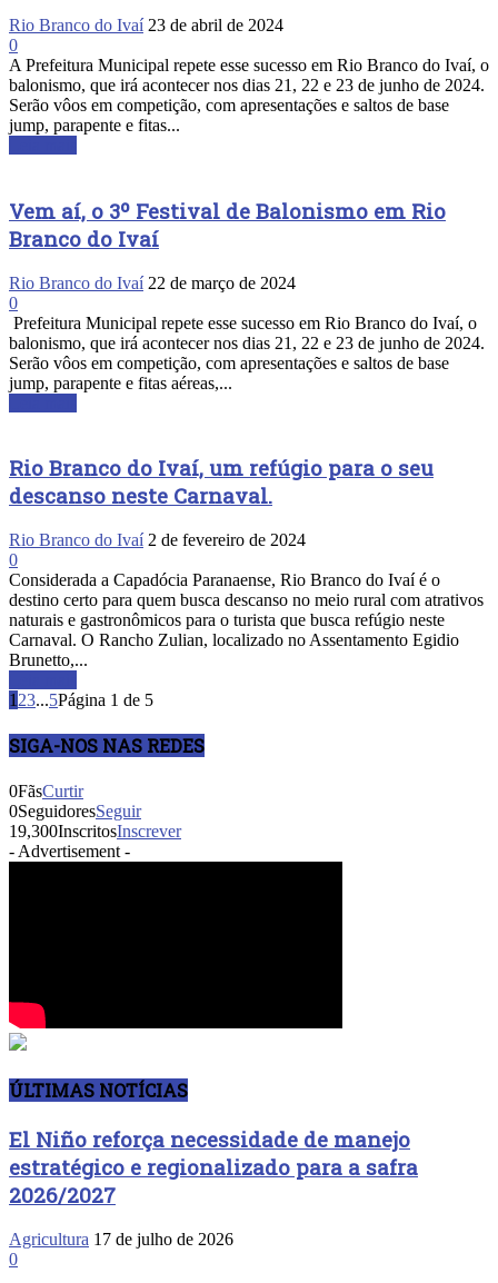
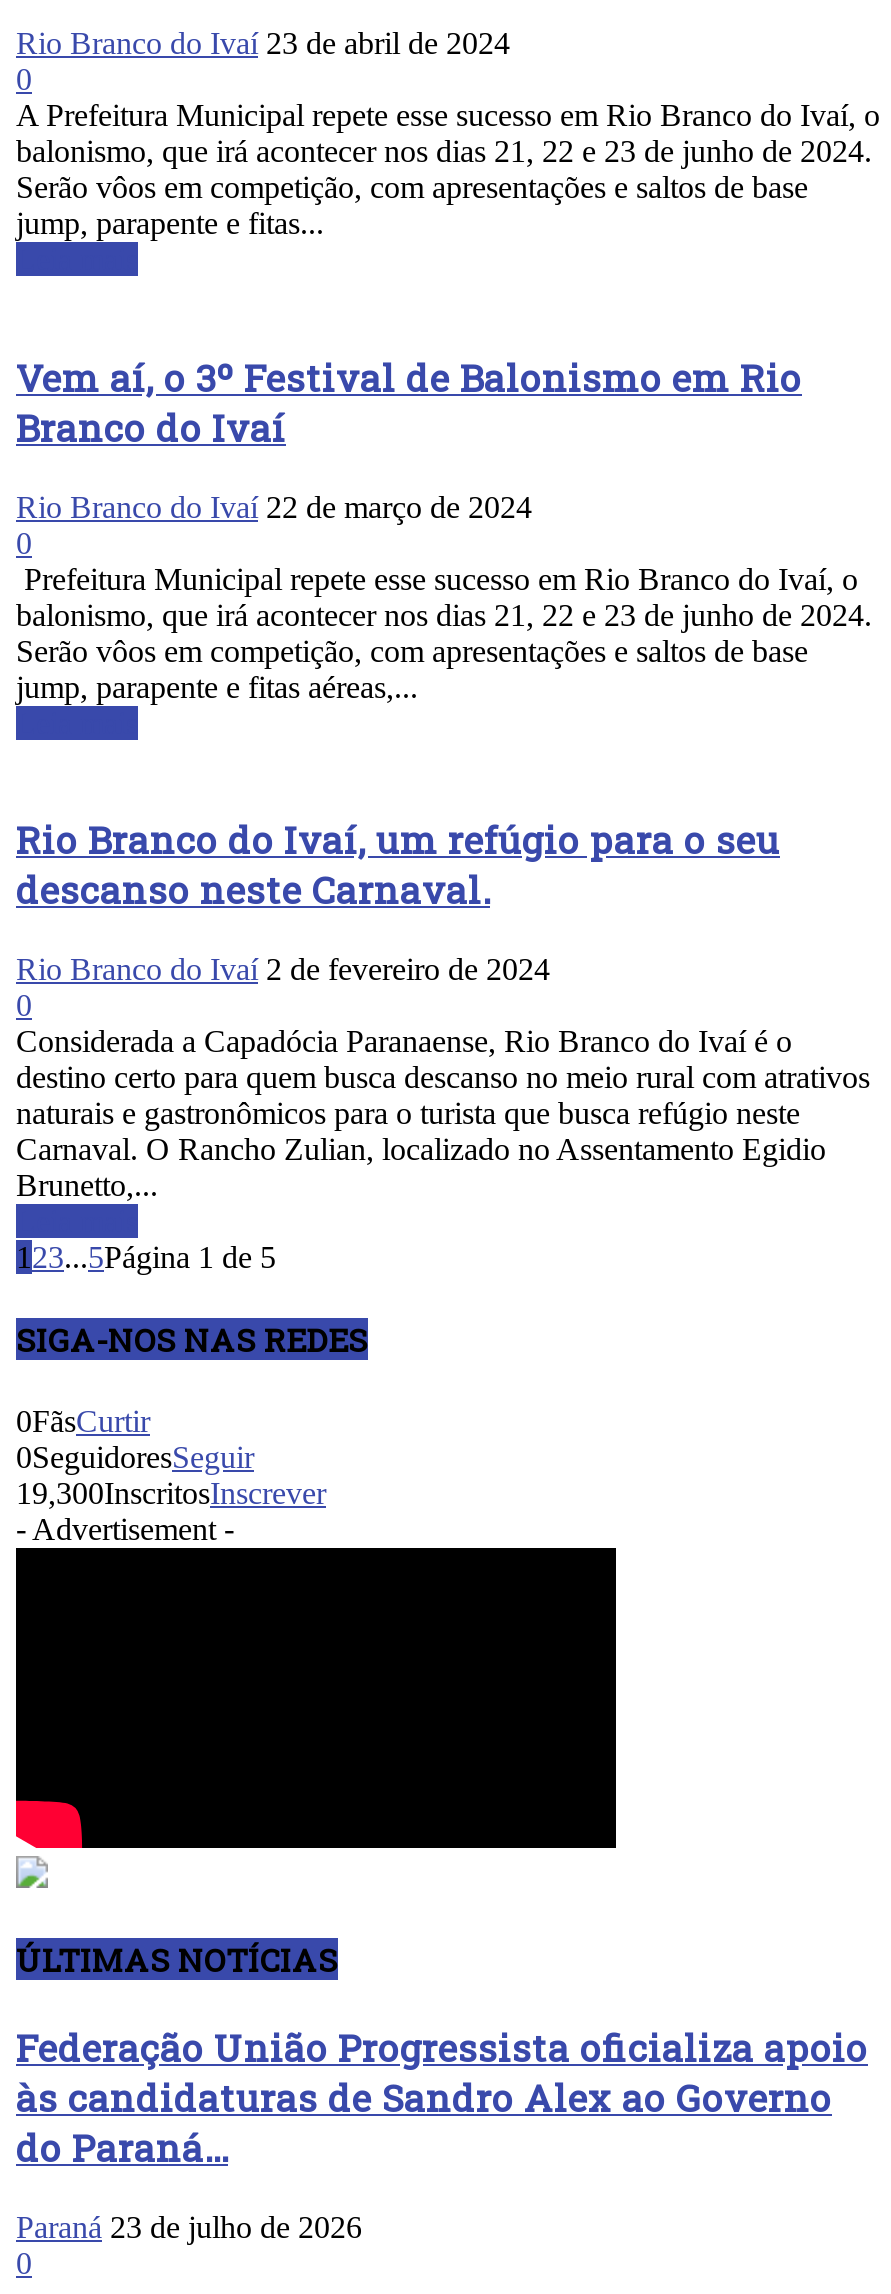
- El Niño reforça necessidade de manejo
- estratégico e regionalizado para a safra
- 2026/2027
+ Federação União Progressista oficializa apoio
+ às candidaturas de Sandro Alex ao Governo
+ do Paraná...

- Agricultura 17 de julho de 2026
+ Paraná 23 de julho de 2026
